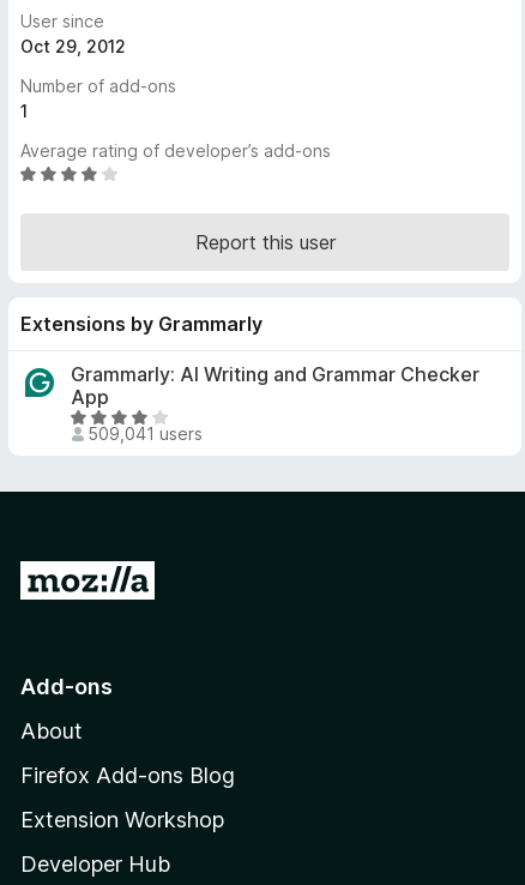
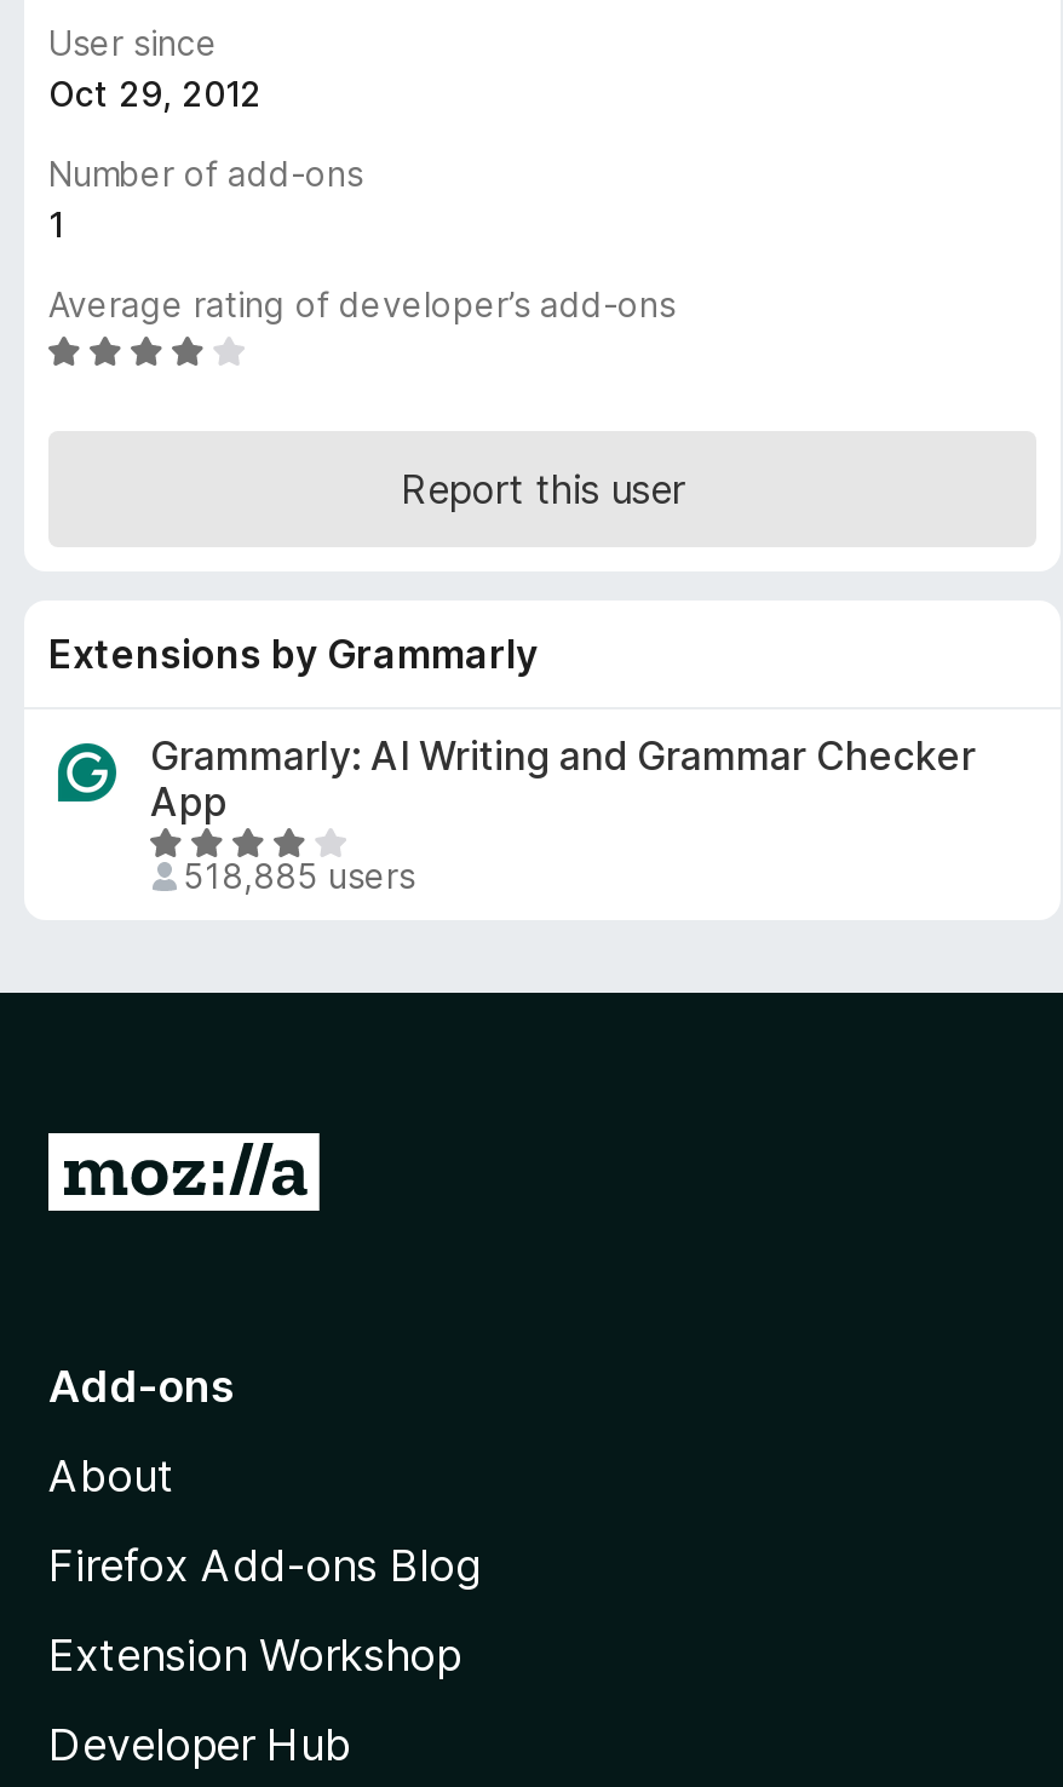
- 509,041 users
+ 518,885 users
